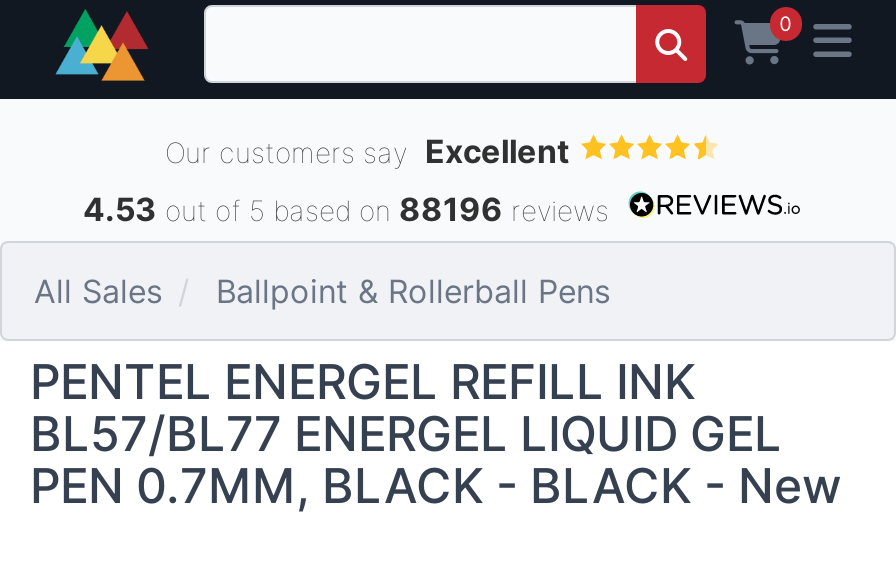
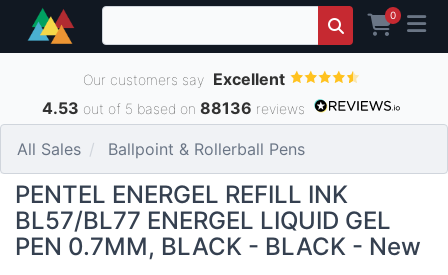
- 4.53 out of 5 based on 88196 reviews
+ 4.53 out of 5 based on 88136 reviews
